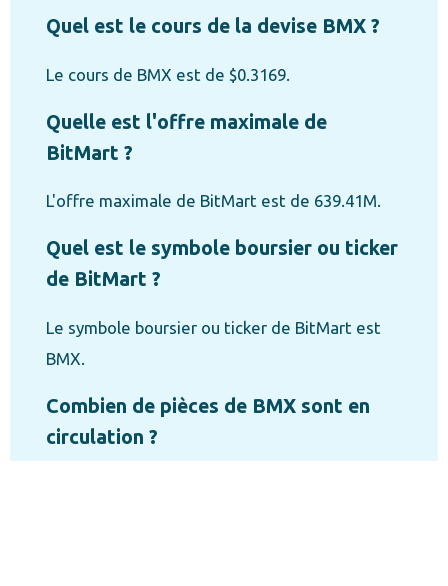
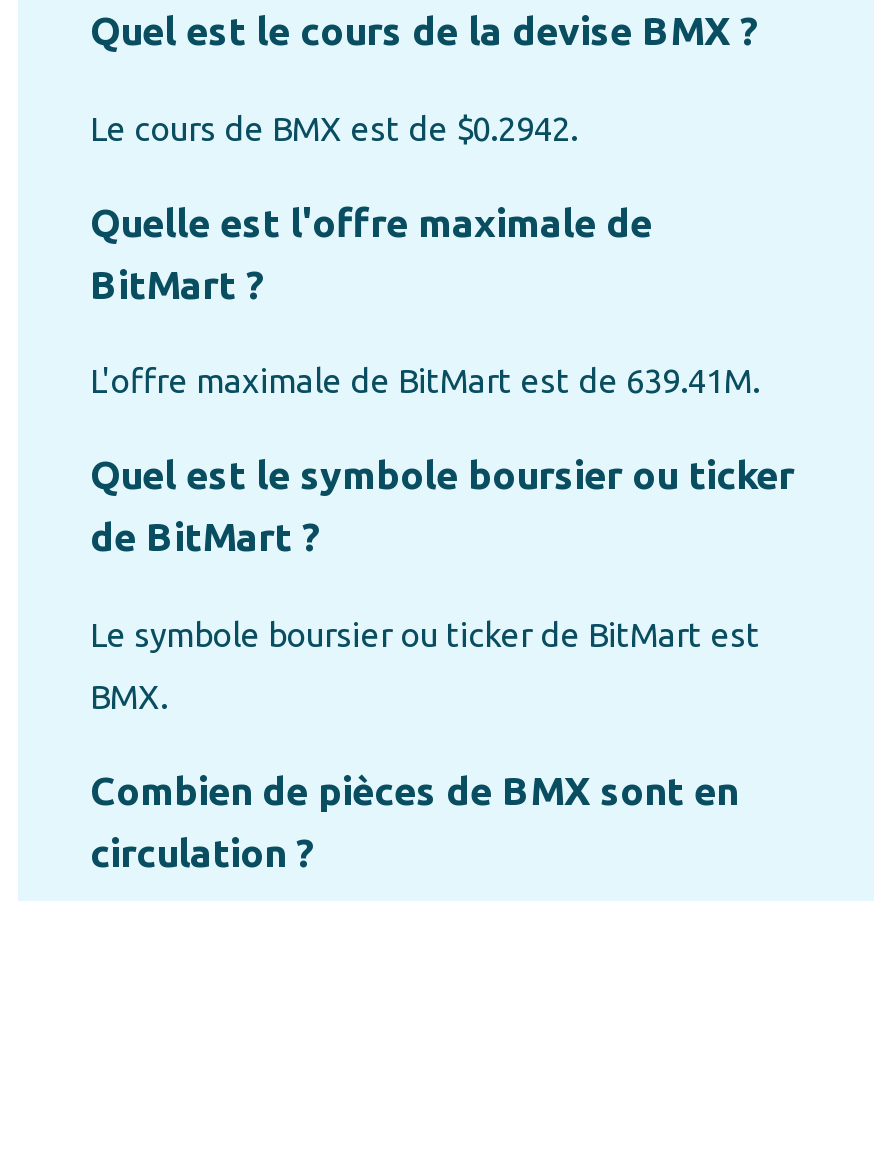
- Le cours de BMX est de $0.3169.
+ Le cours de BMX est de $0.2942.
